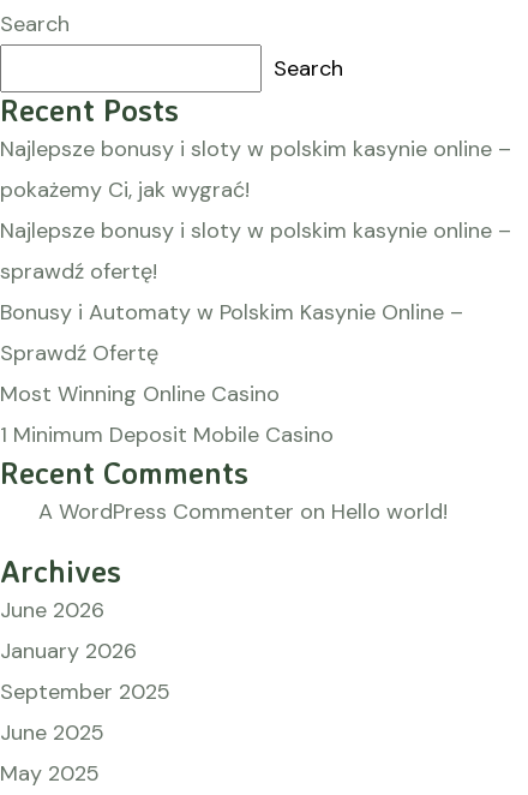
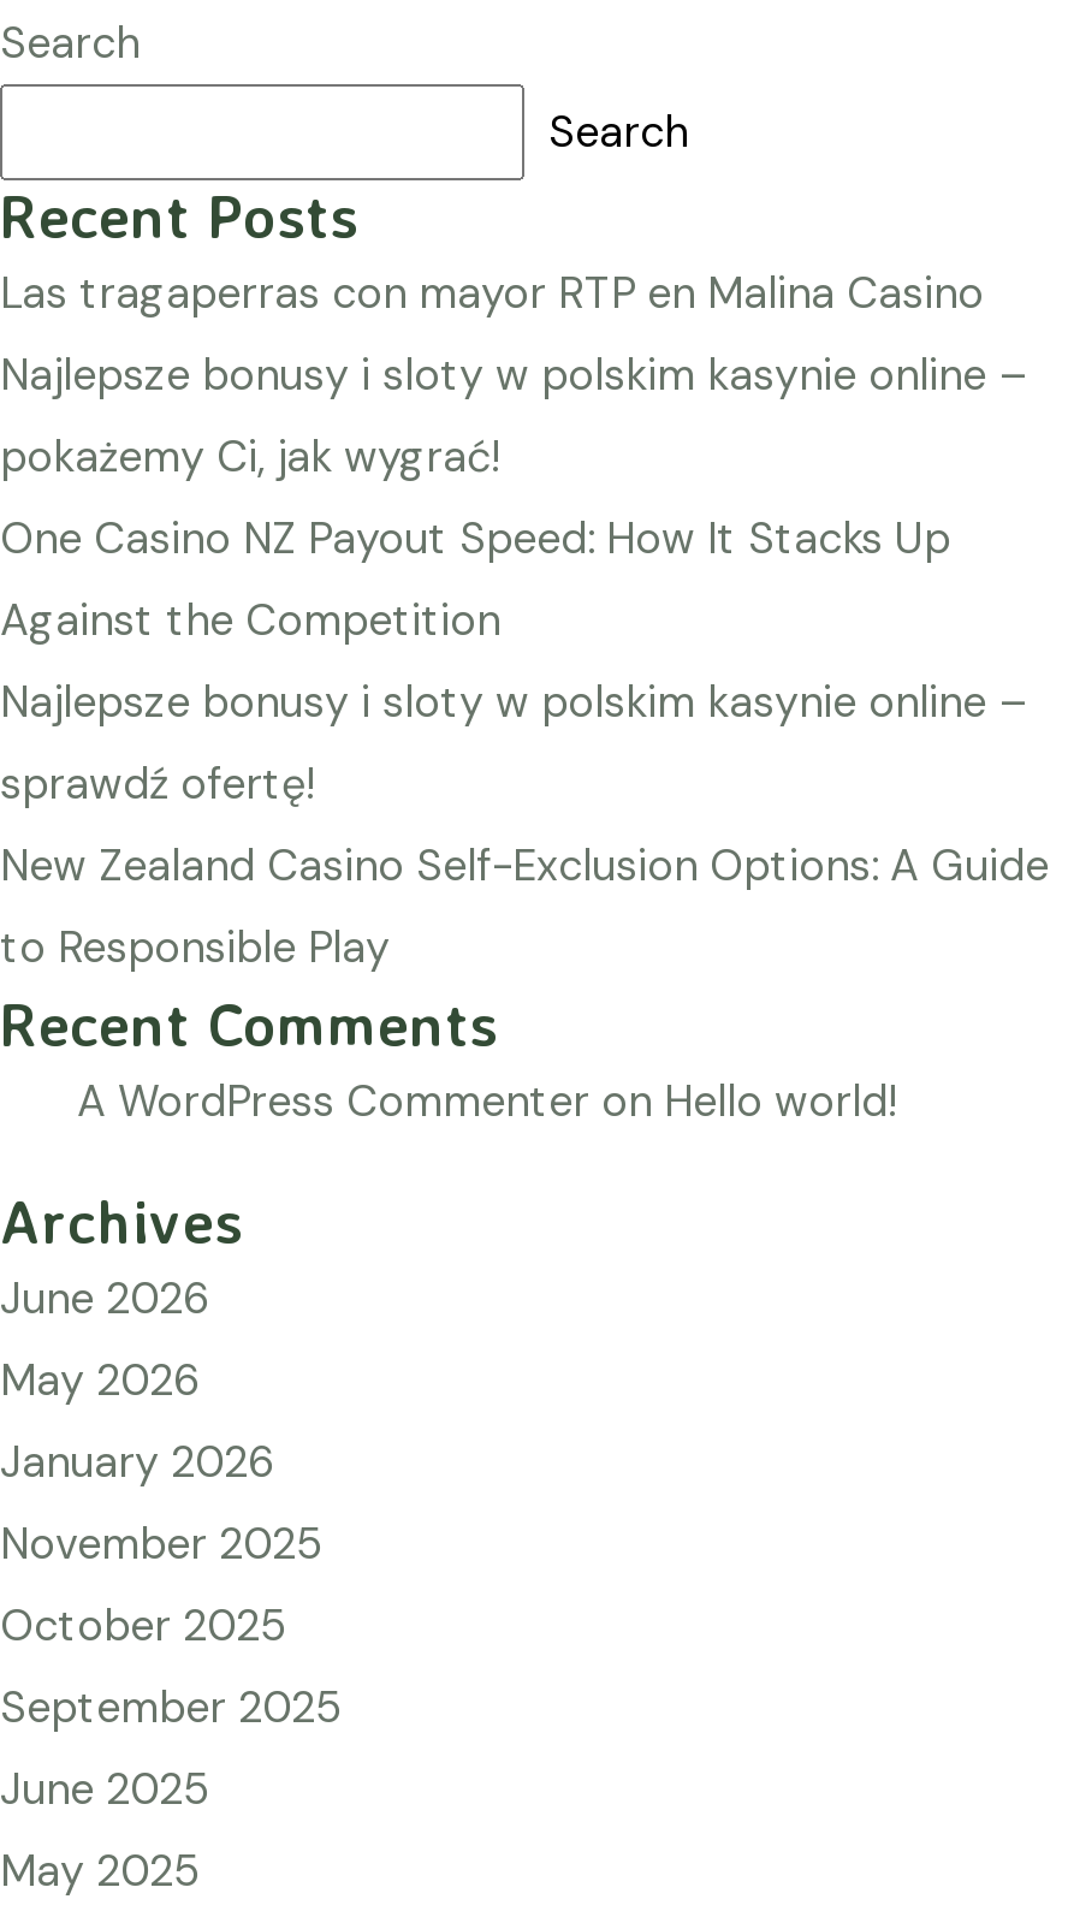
+ Las tragaperras con mayor RTP en Malina Casino

+ One Casino NZ Payout Speed: How It Stacks Up
+ Against the Competition

- Bonusy i Automaty w Polskim Kasynie Online –
- Sprawdź Ofertę
- Most Winning Online Casino
- 1 Minimum Deposit Mobile Casino
+ New Zealand Casino Self-Exclusion Options: A Guide
+ to Responsible Play

+ May 2026

+ November 2025
+ October 2025
